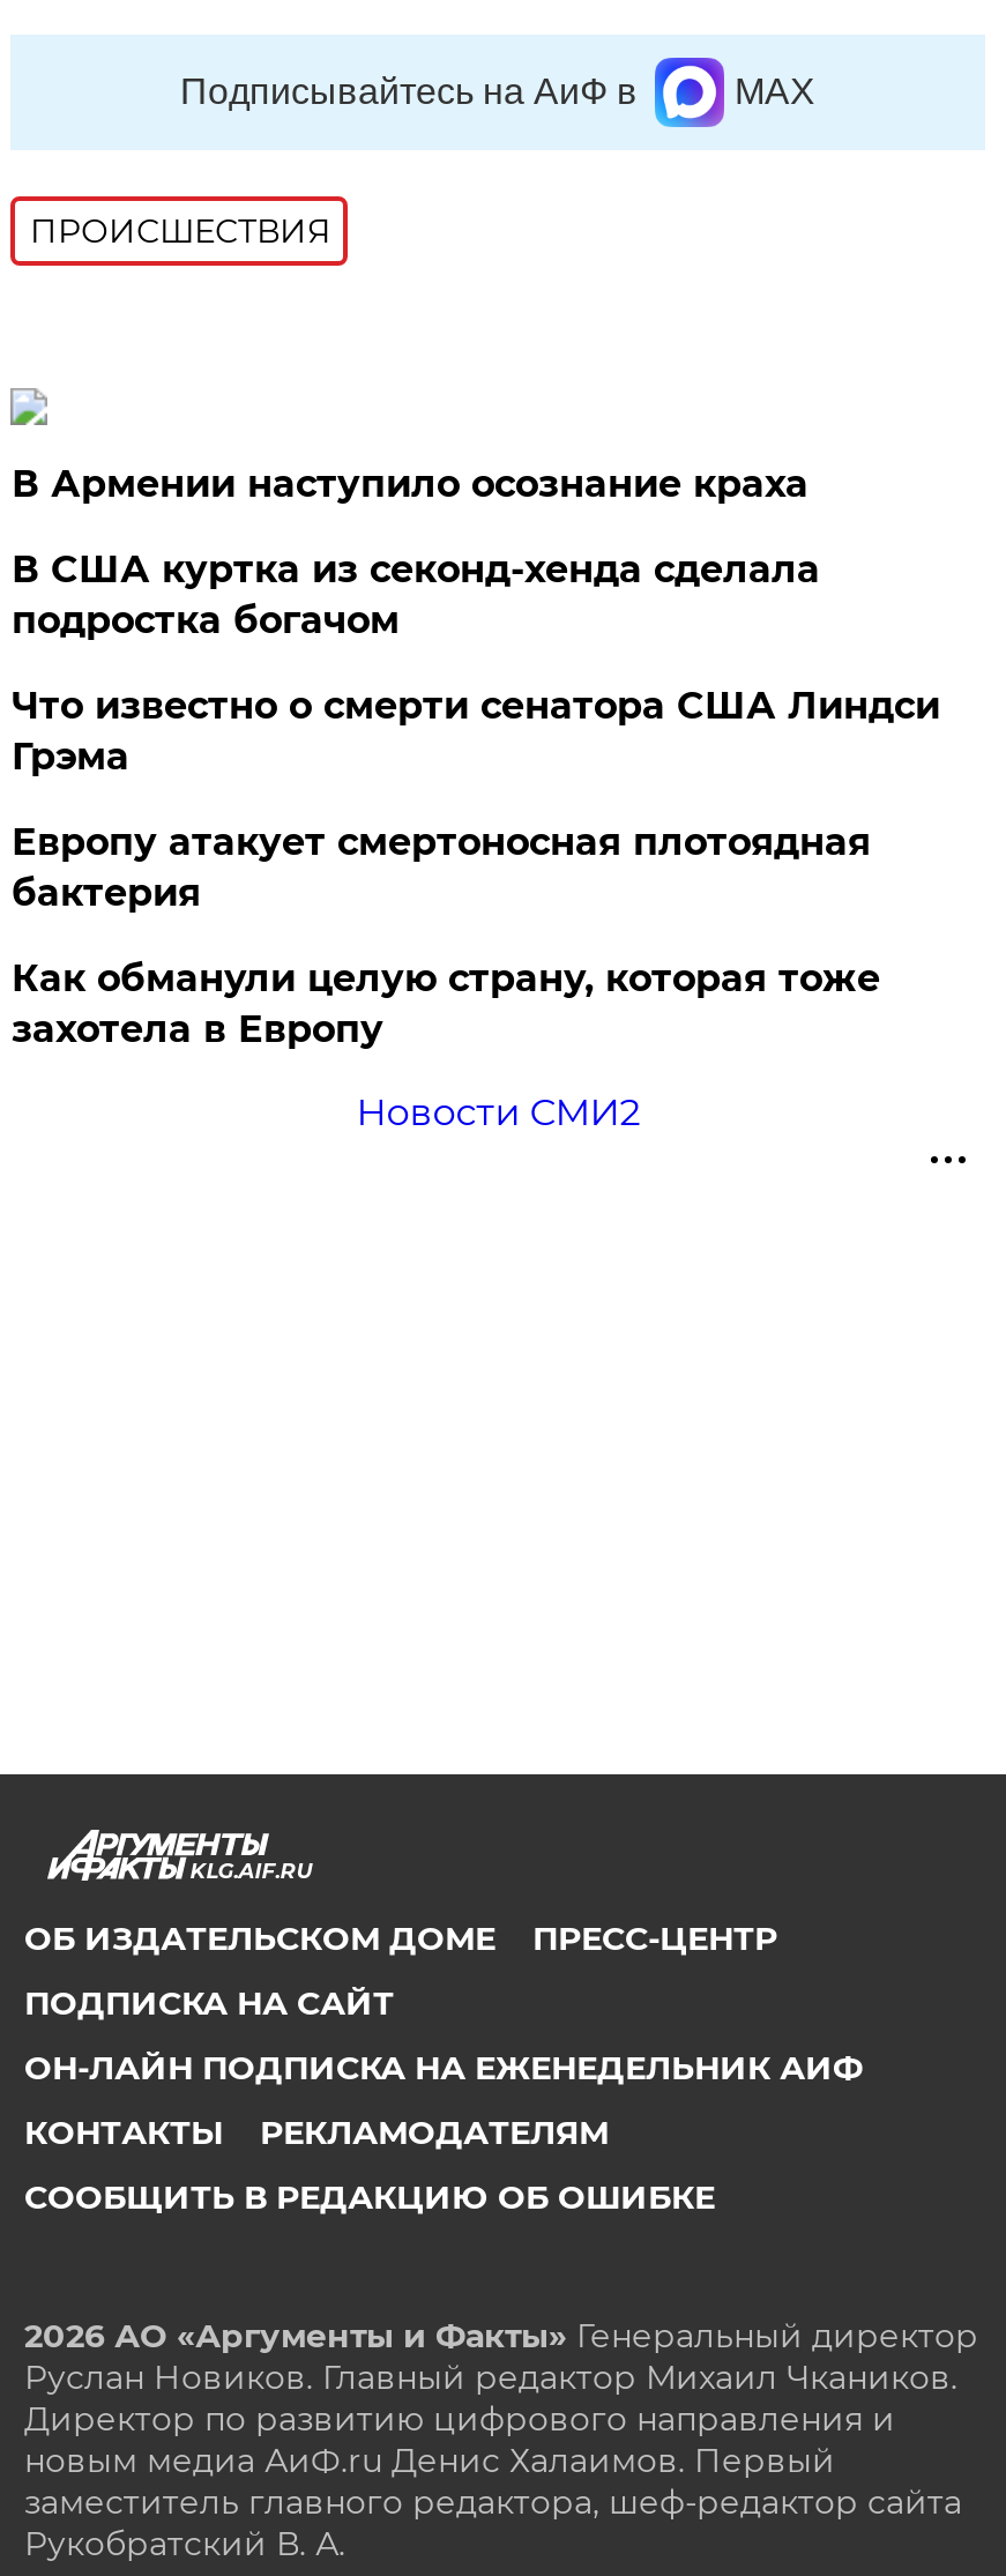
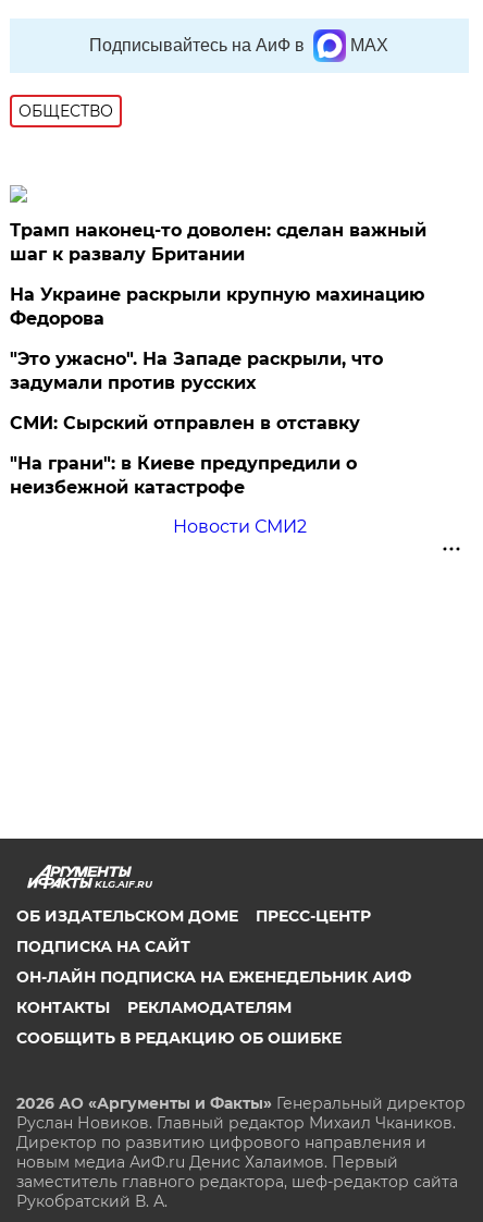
- ПРОИСШЕСТВИЯ
+ ОБЩЕСТВО

- В Армении наступило осознание краха
+ Трамп наконец-то доволен: сделан важный
+ шаг к развалу Британии

- В США куртка из секонд-хенда сделала
- подростка богачом
+ На Украине раскрыли крупную махинацию
+ Федорова

- Что известно о смерти сенатора США Линдси
- Грэма
+ "Это ужасно". На Западе раскрыли, что
+ задумали против русских

- Европу атакует смертоносная плотоядная
- бактерия
+ СМИ: Сырский отправлен в отставку

- Как обманули целую страну, которая тоже
- захотела в Европу
+ "На грани": в Киеве предупредили о
+ неизбежной катастрофе
